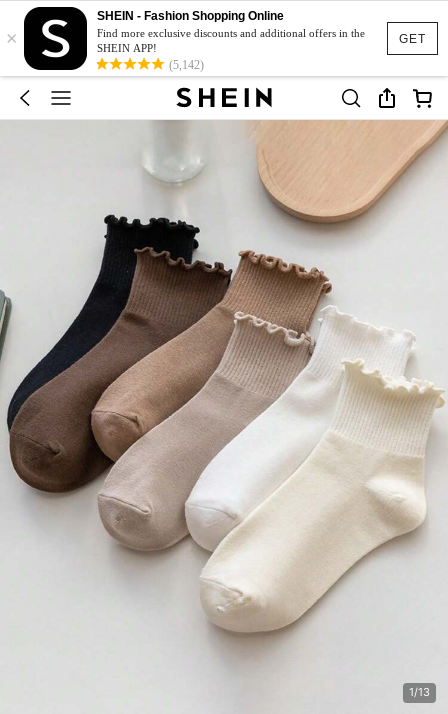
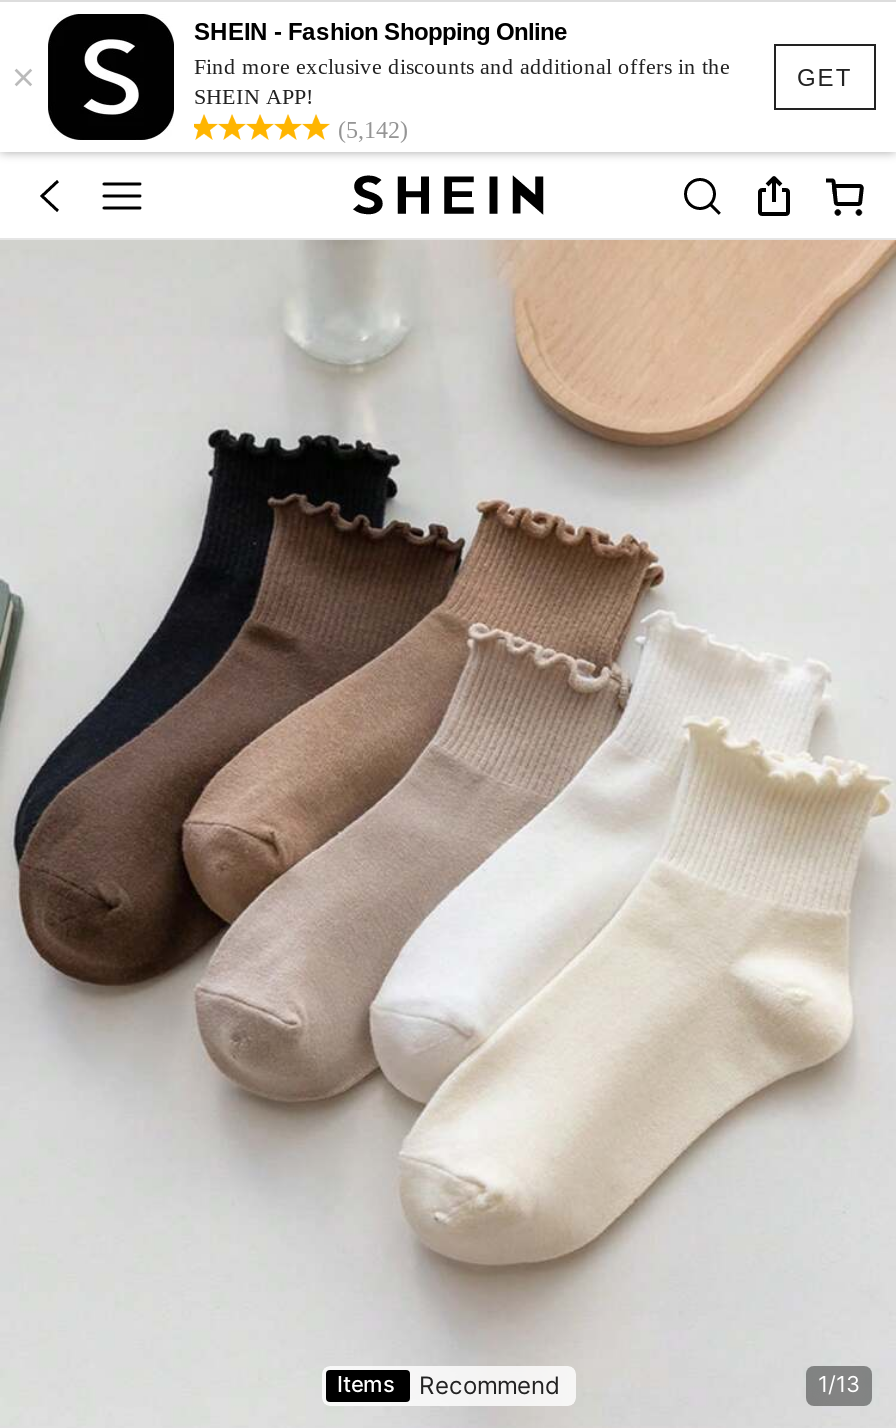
+ Items
+ Recommend
